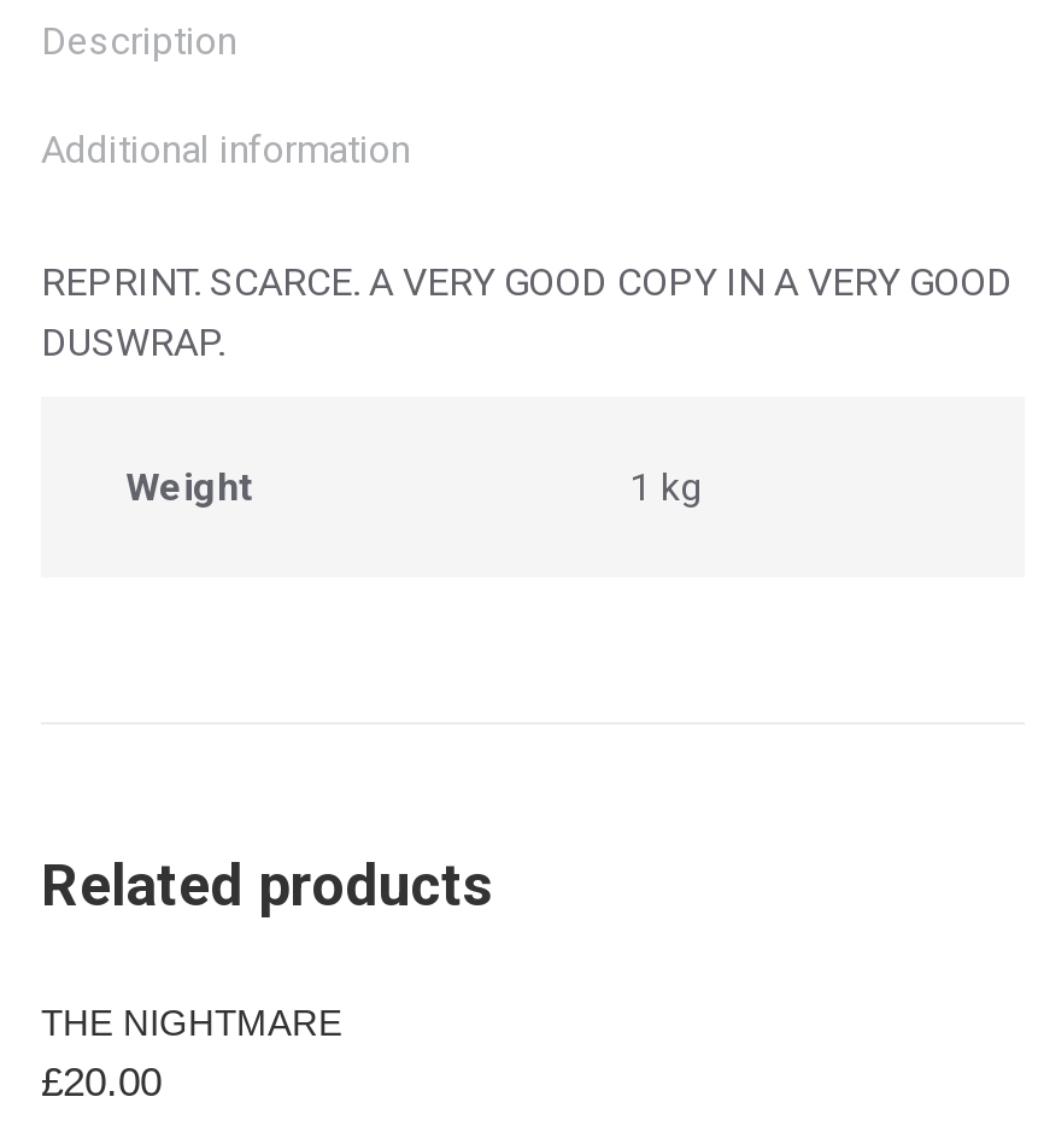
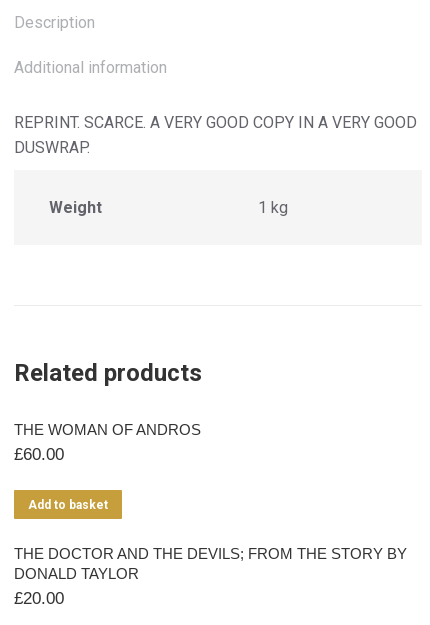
- THE NIGHTMARE
+ THE WOMAN OF ANDROS
+ £60.00
+ Add to basket
+ THE DOCTOR AND THE DEVILS; FROM THE STORY BY
+ DONALD TAYLOR
